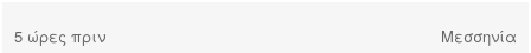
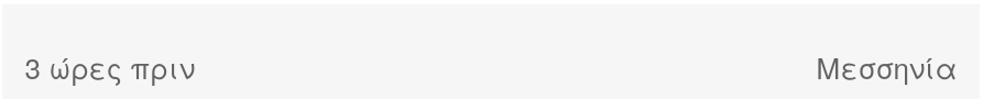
- 5 ώρες πριν
+ 3 ώρες πριν
